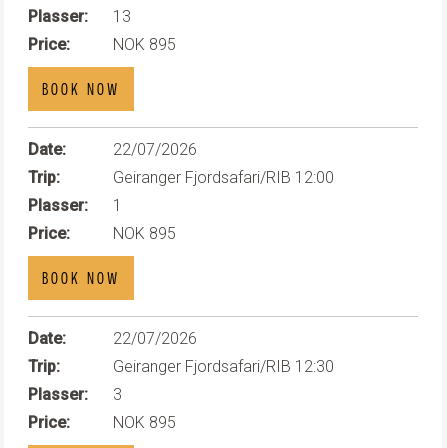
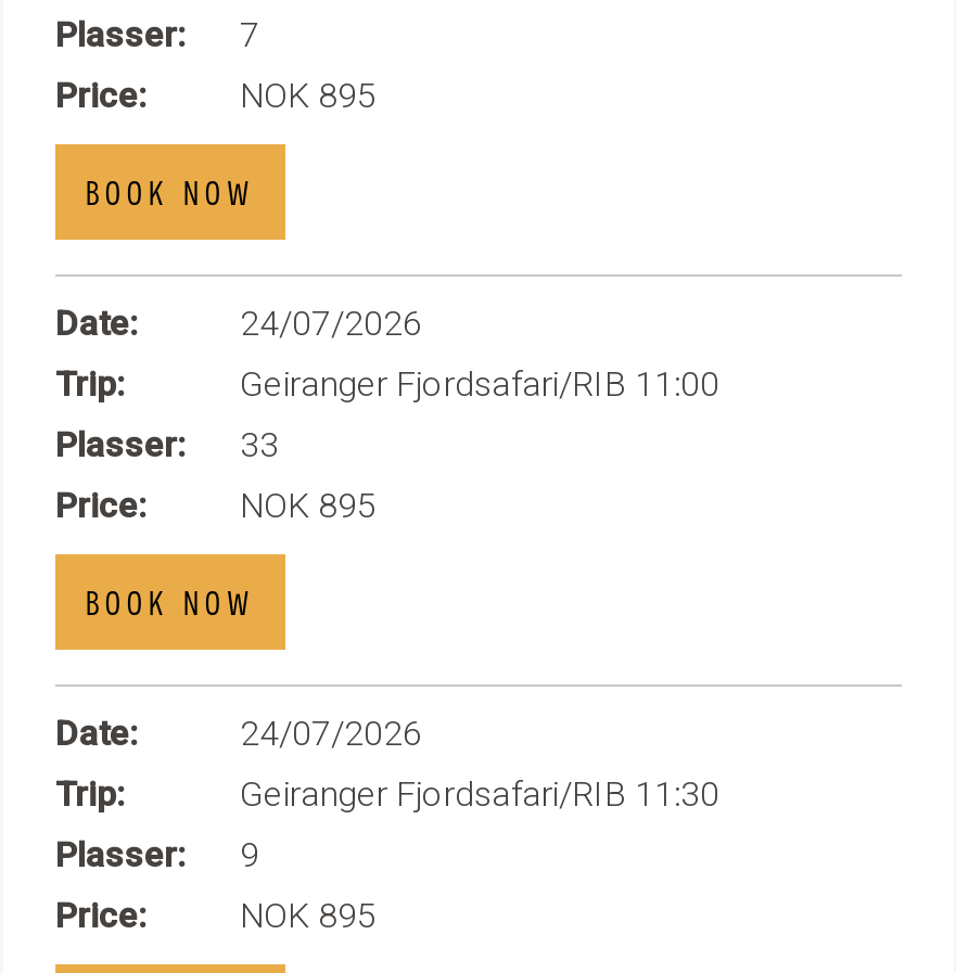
- Plasser: 13
+ Plasser: 7

- 22/07/2026
+ 24/07/2026

- Geiranger Fjordsafari/RIB 12:00
+ Geiranger Fjordsafari/RIB 11:00

- Plasser: 1
+ Plasser: 33

- 22/07/2026
+ 24/07/2026

- Geiranger Fjordsafari/RIB 12:30
+ Geiranger Fjordsafari/RIB 11:30

- Plasser: 3
+ Plasser: 9
